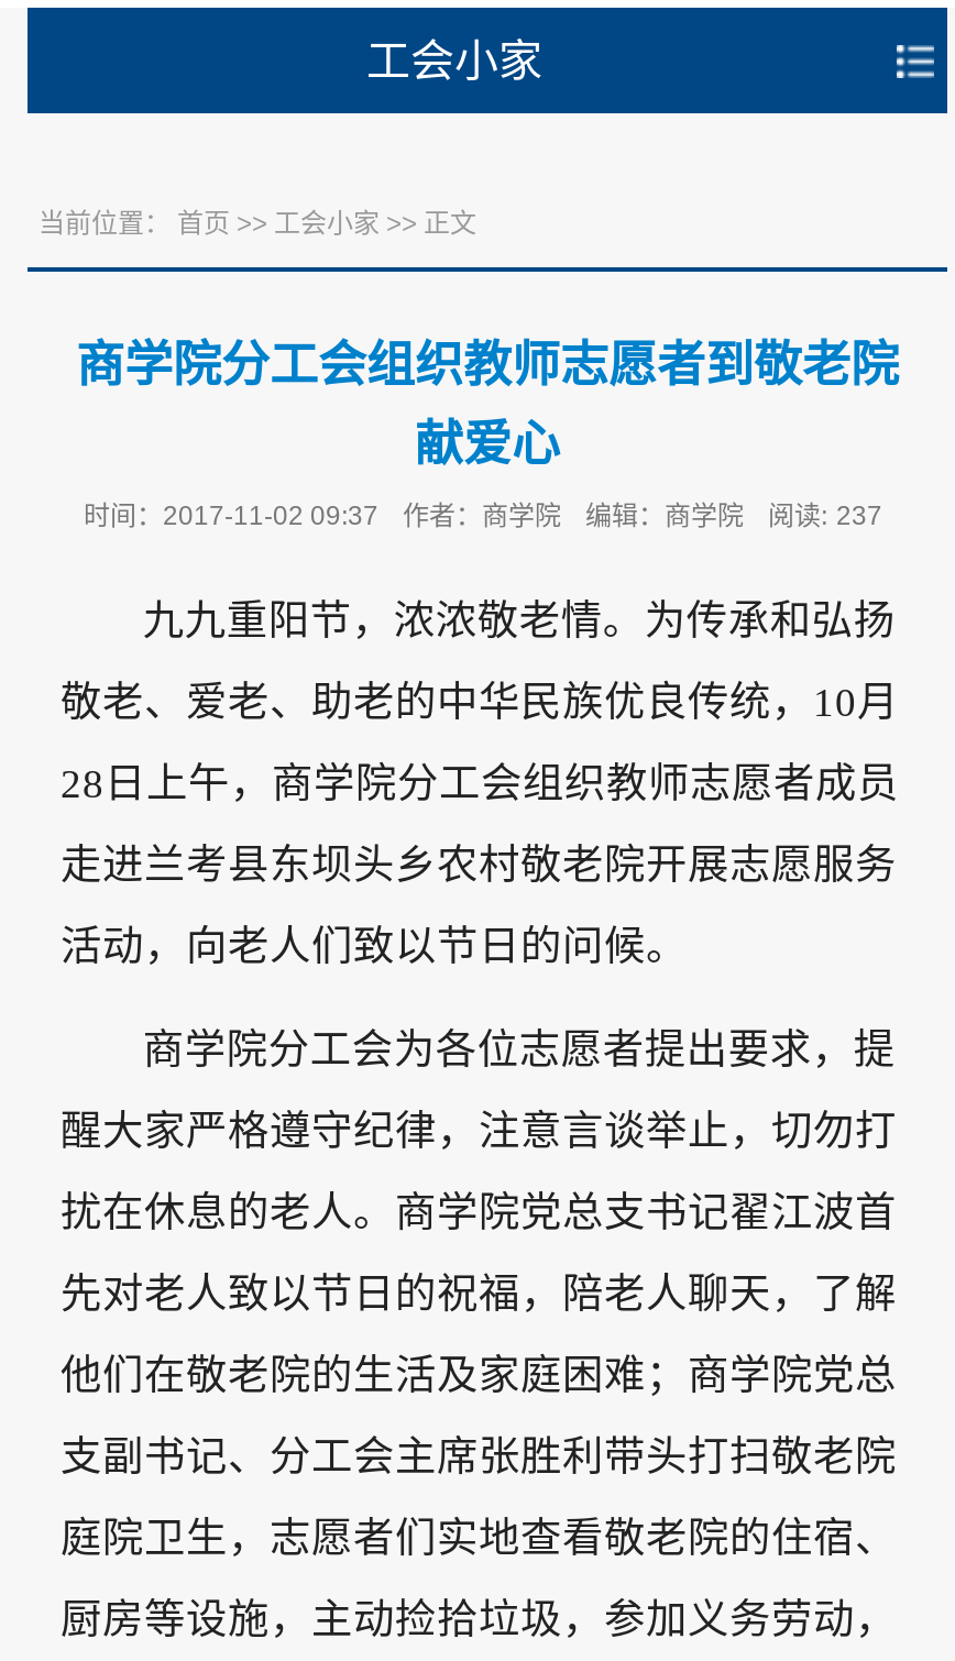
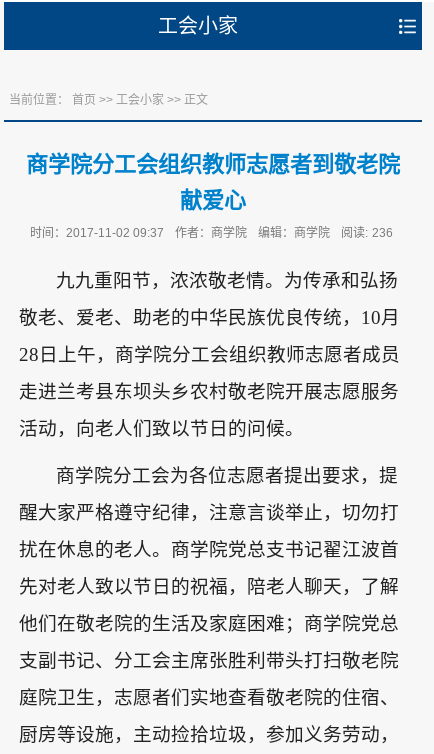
- 时间：2017-11-02 09:37 作者：商学院 编辑：商学院 阅读: 237
+ 时间：2017-11-02 09:37 作者：商学院 编辑：商学院 阅读: 236
